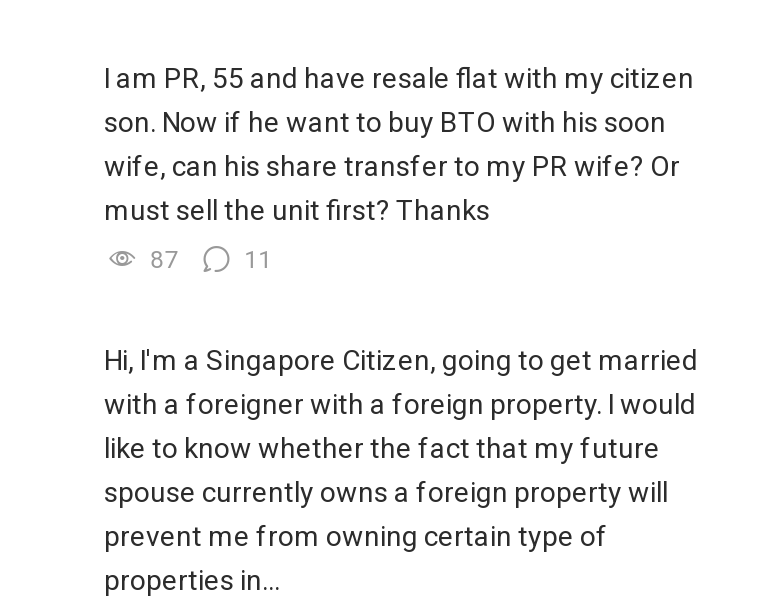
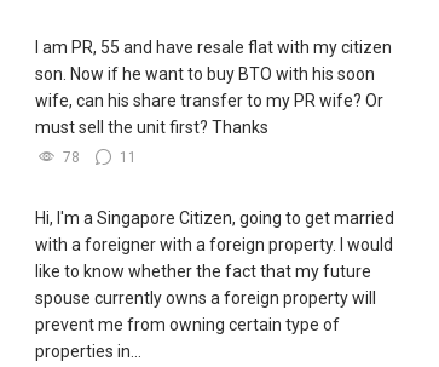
- 87
+ 78
